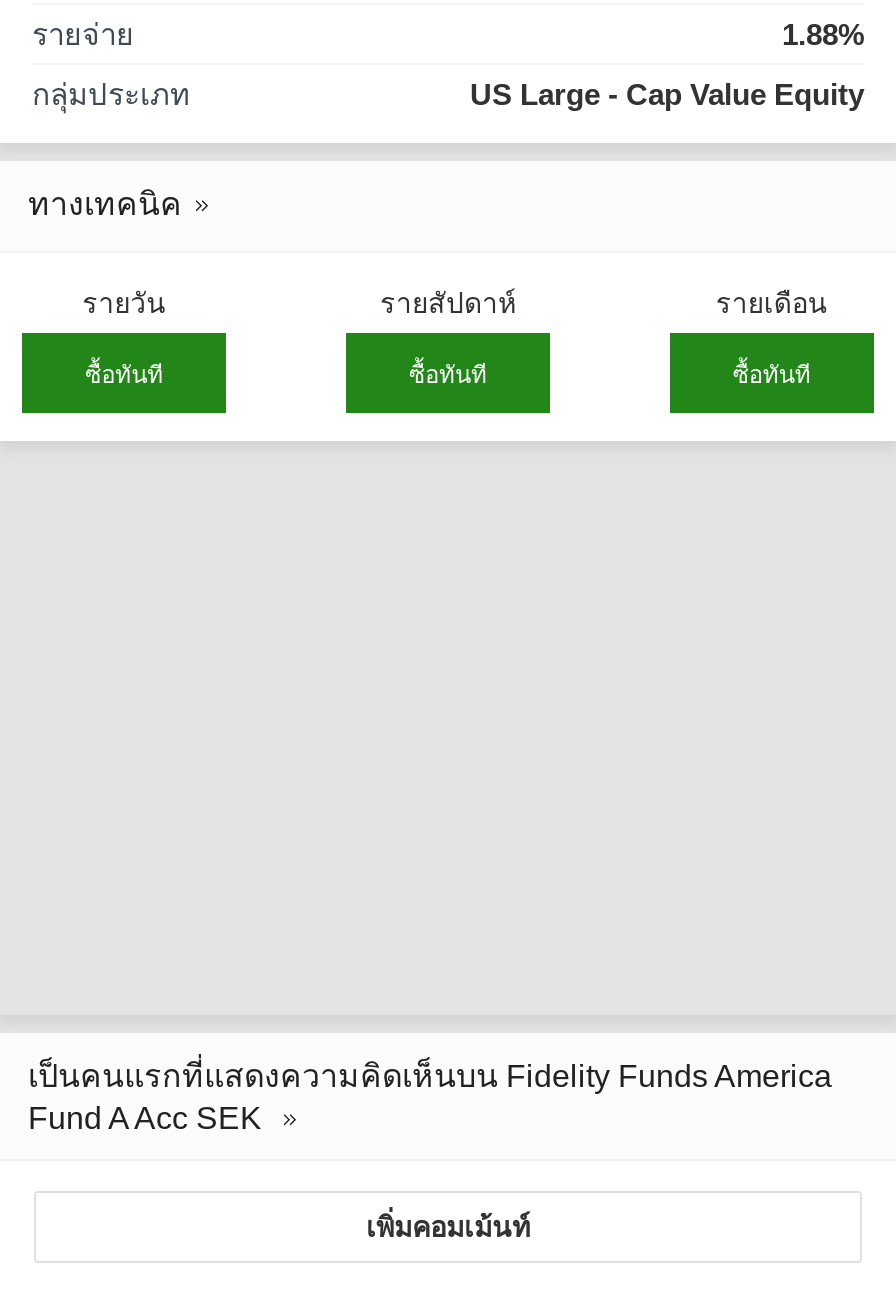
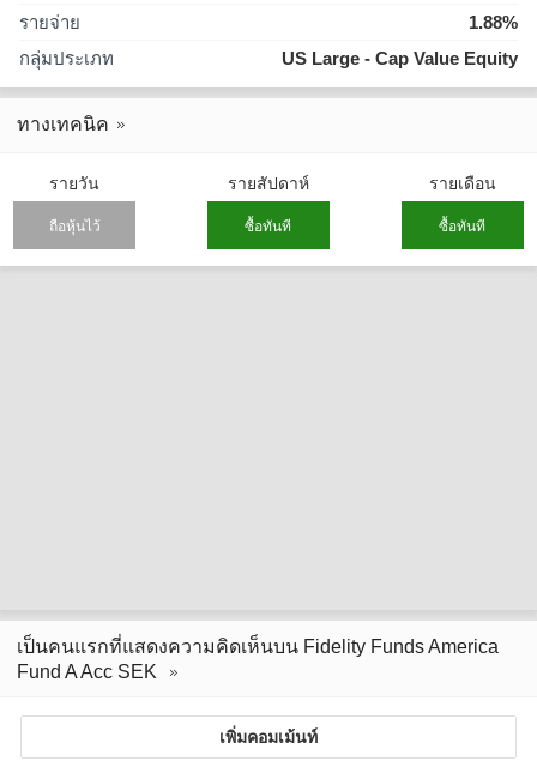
- ซื้อทันที
+ ถือหุ้นไว้
